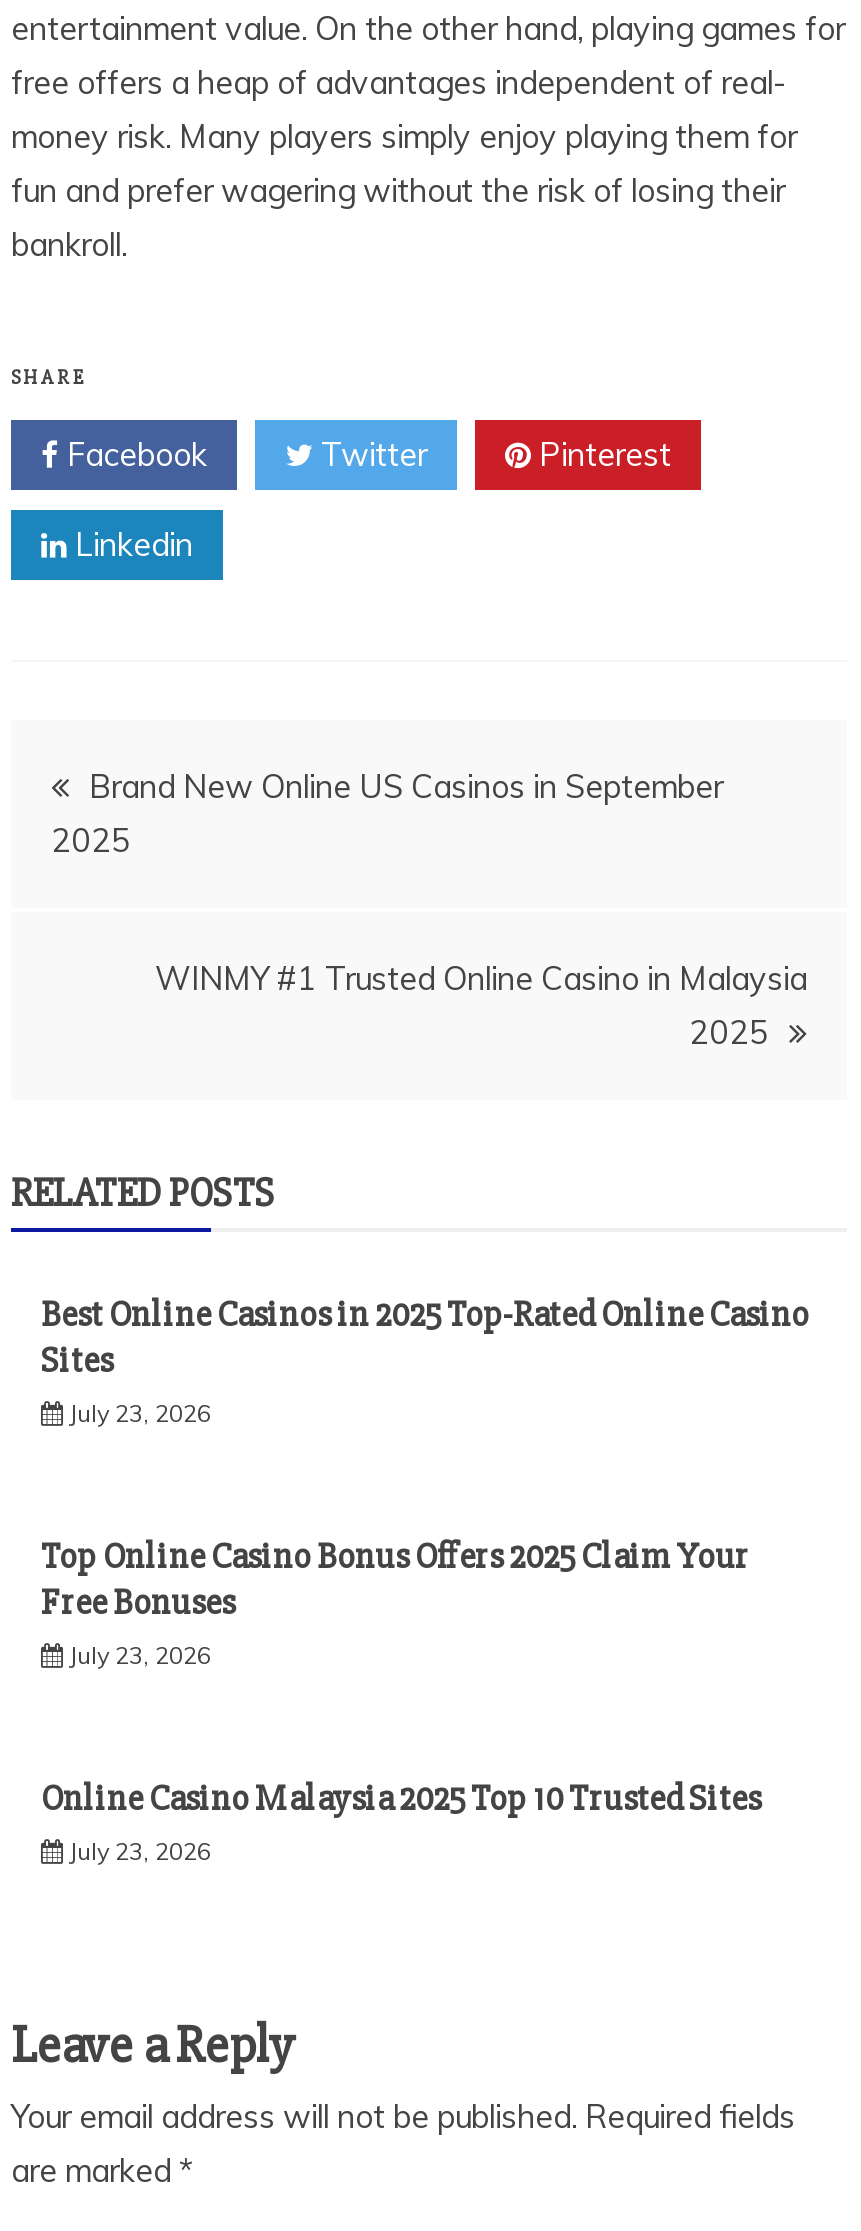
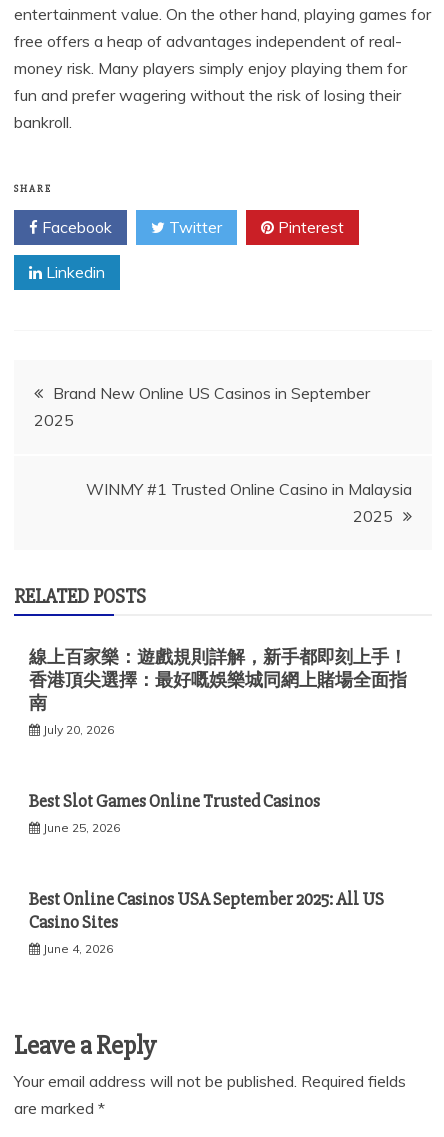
- Best Online Casinos in 2025 Top-Rated Online Casino
- Sites
- July 23, 2026
+ 線上百家樂：遊戲規則詳解，新手都即刻上手！
+ 香港頂尖選擇：最好嘅娛樂城同網上賭場全面指
+ 南
+ July 20, 2026

- Top Online Casino Bonus Offers 2025 Claim Your
- Free Bonuses
- July 23, 2026
+ Best Slot Games Online Trusted Casinos
+ June 25, 2026

- Online Casino Malaysia 2025 Top 10 Trusted Sites
- July 23, 2026
+ Best Online Casinos USA September 2025: All US
+ Casino Sites
+ June 4, 2026
